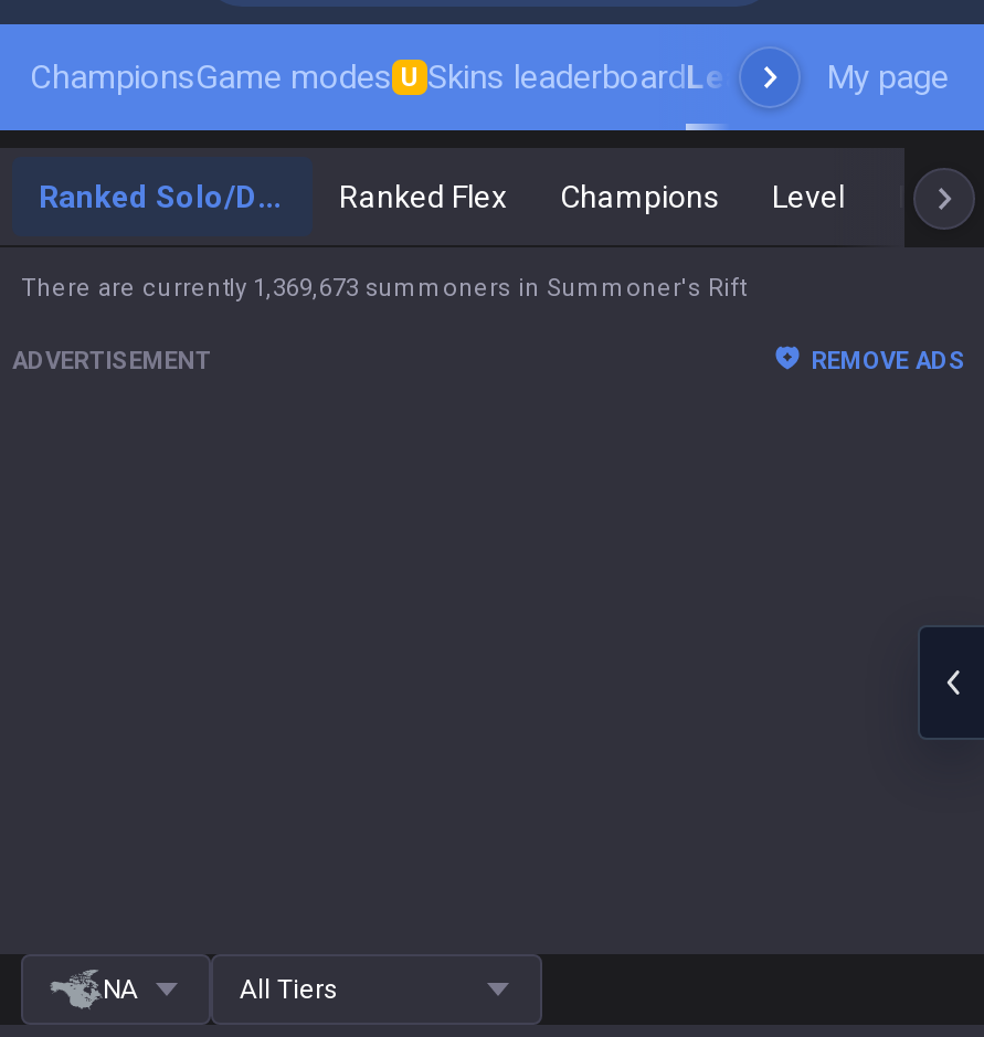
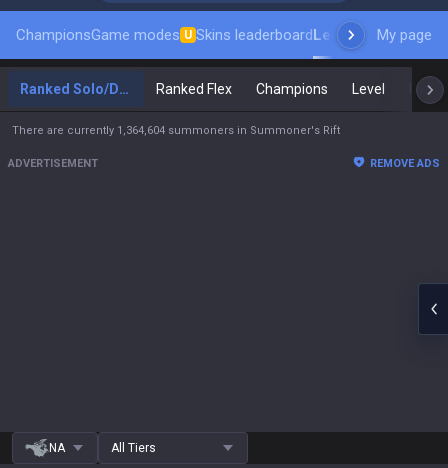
- There are currently 1,369,673 summoners in Summoner's Rift
+ There are currently 1,364,604 summoners in Summoner's Rift
